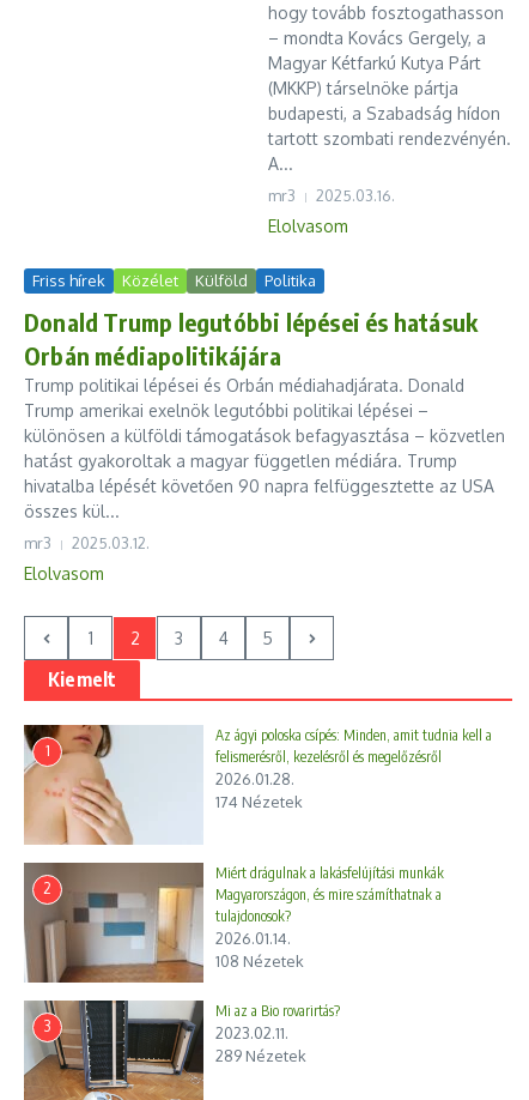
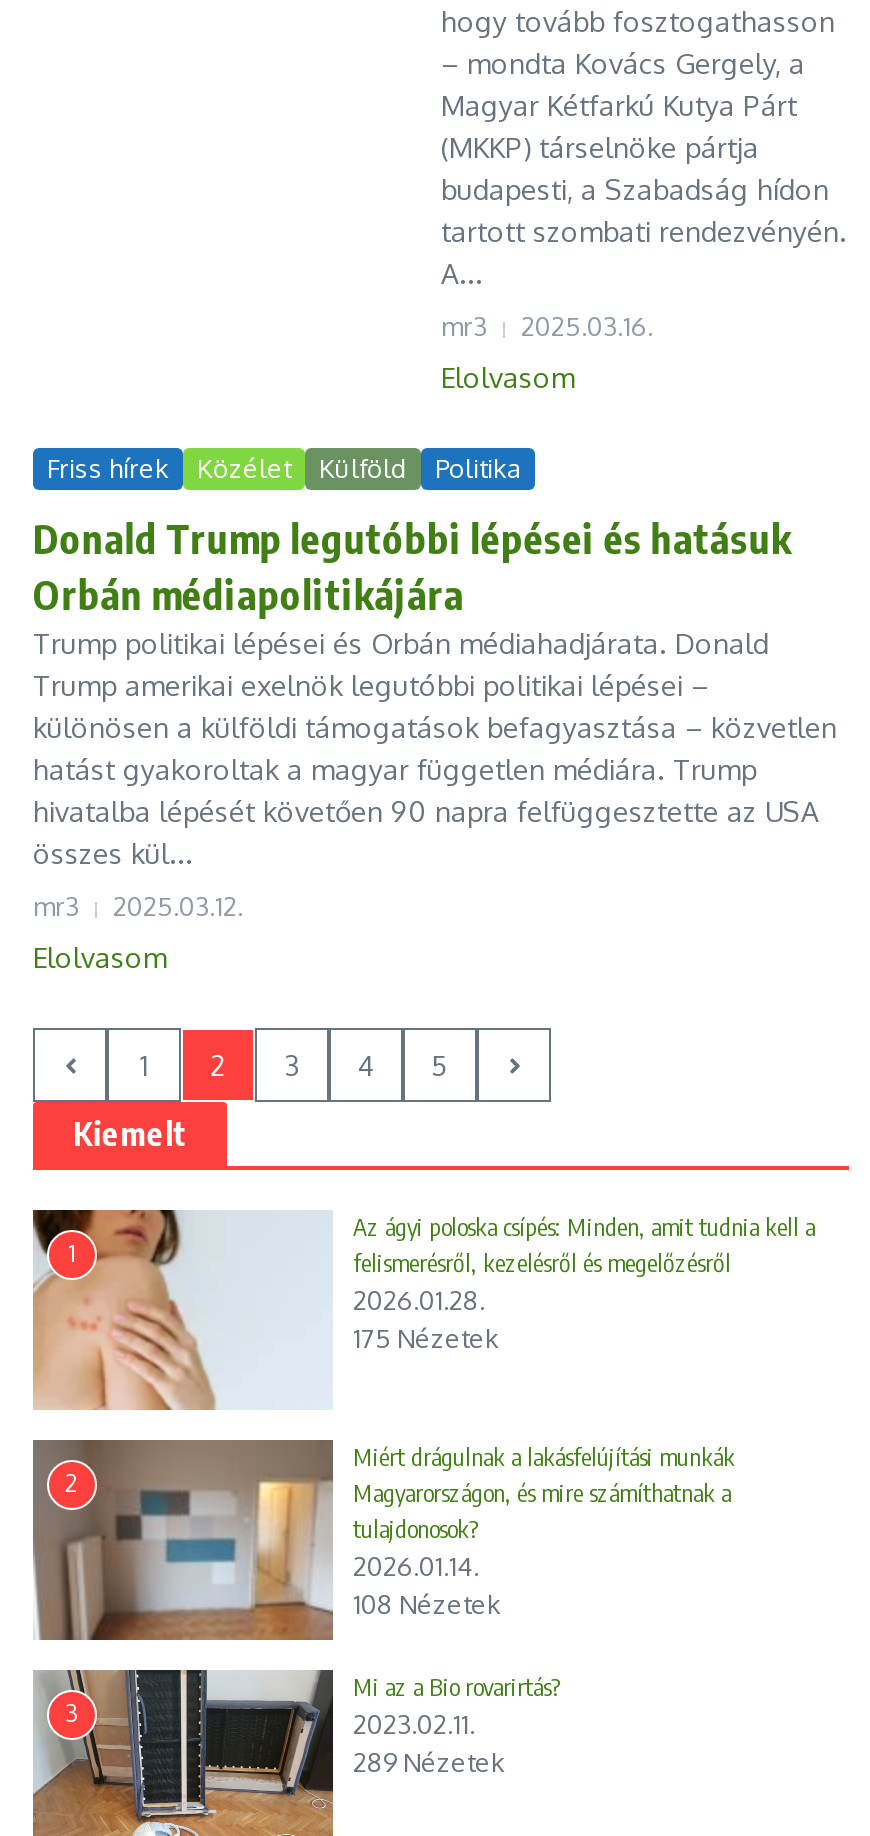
- 174 Nézetek
+ 175 Nézetek
